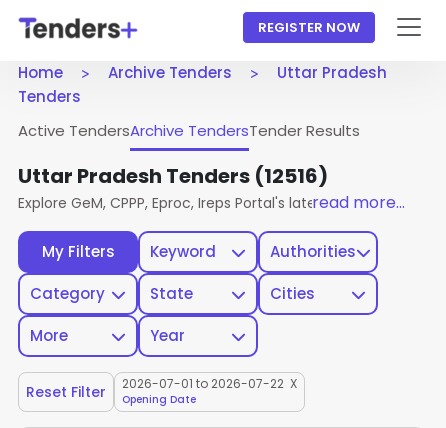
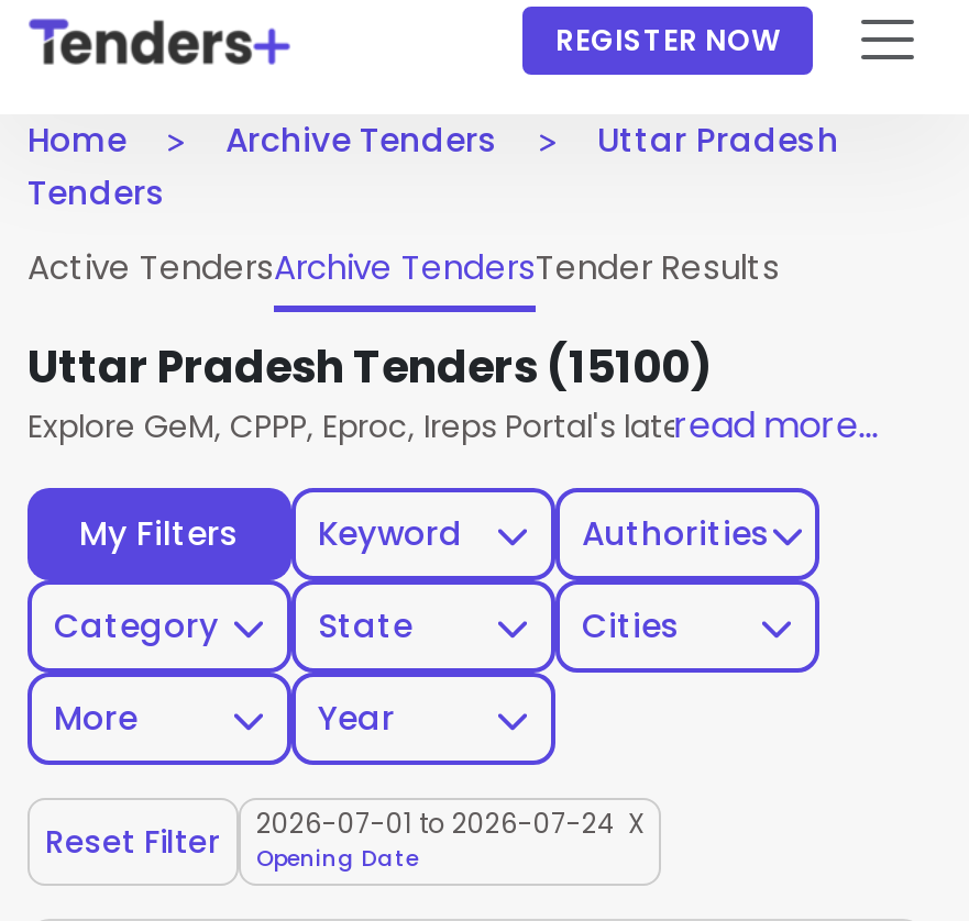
- Uttar Pradesh Tenders (12516)
+ Uttar Pradesh Tenders (15100)

- Reset Filter 2026-07-01 to 2026-07-22 X Opening Date
+ Reset Filter 2026-07-01 to 2026-07-24 X Opening Date
